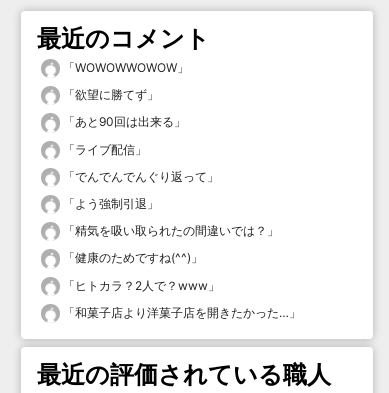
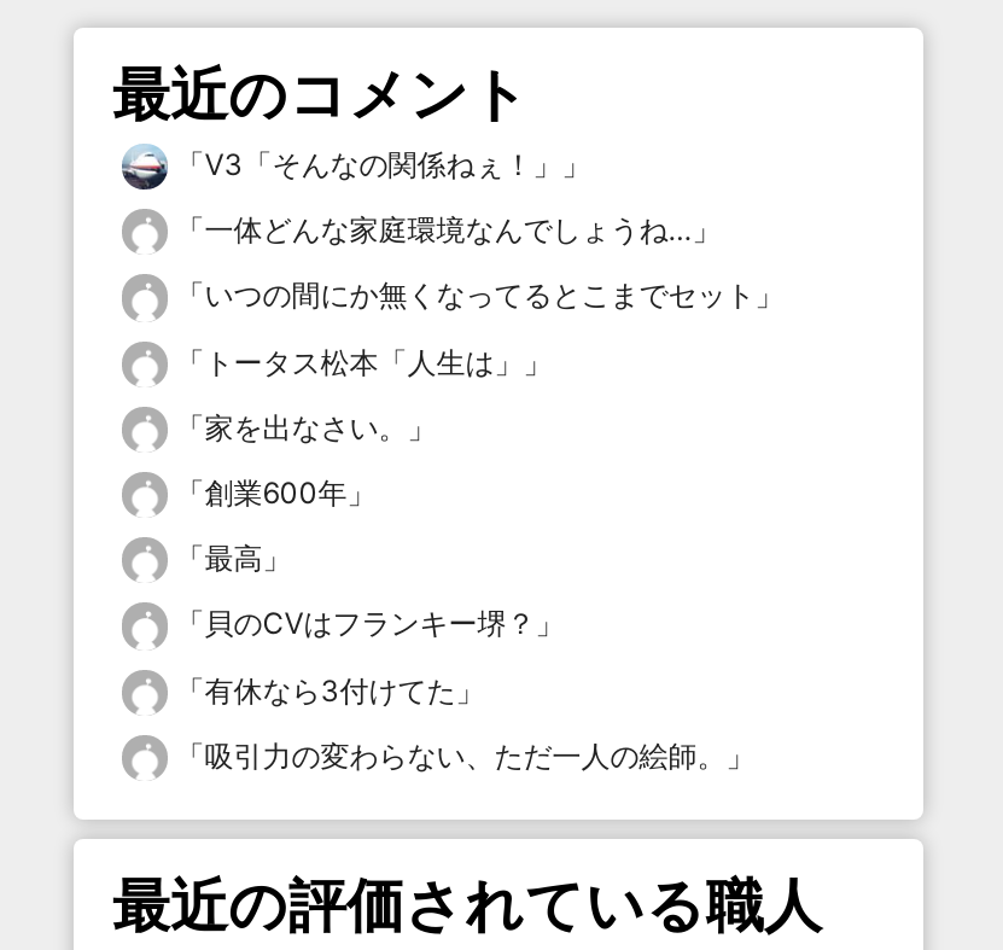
- 「WOWOWWOWOW」
+ 「V3「そんなの関係ねぇ！」」

- 「欲望に勝てず」
+ 「一体どんな家庭環境なんでしょうね…」

- 「あと90回は出来る」
+ 「いつの間にか無くなってるとこまでセット」

- 「ライブ配信」
+ 「トータス松本「人生は」」

- 「でんでんでんぐり返って」
+ 「家を出なさい。」

- 「よう強制引退」
+ 「創業600年」

- 「精気を吸い取られたの間違いでは？」
+ 「最高」

- 「健康のためですね(^^)」
+ 「貝のCVはフランキー堺？」

- 「ヒトカラ？2人で？www」
+ 「有休なら3付けてた」

- 「和菓子店より洋菓子店を開きたかった…」
+ 「吸引力の変わらない、ただ一人の絵師。」
